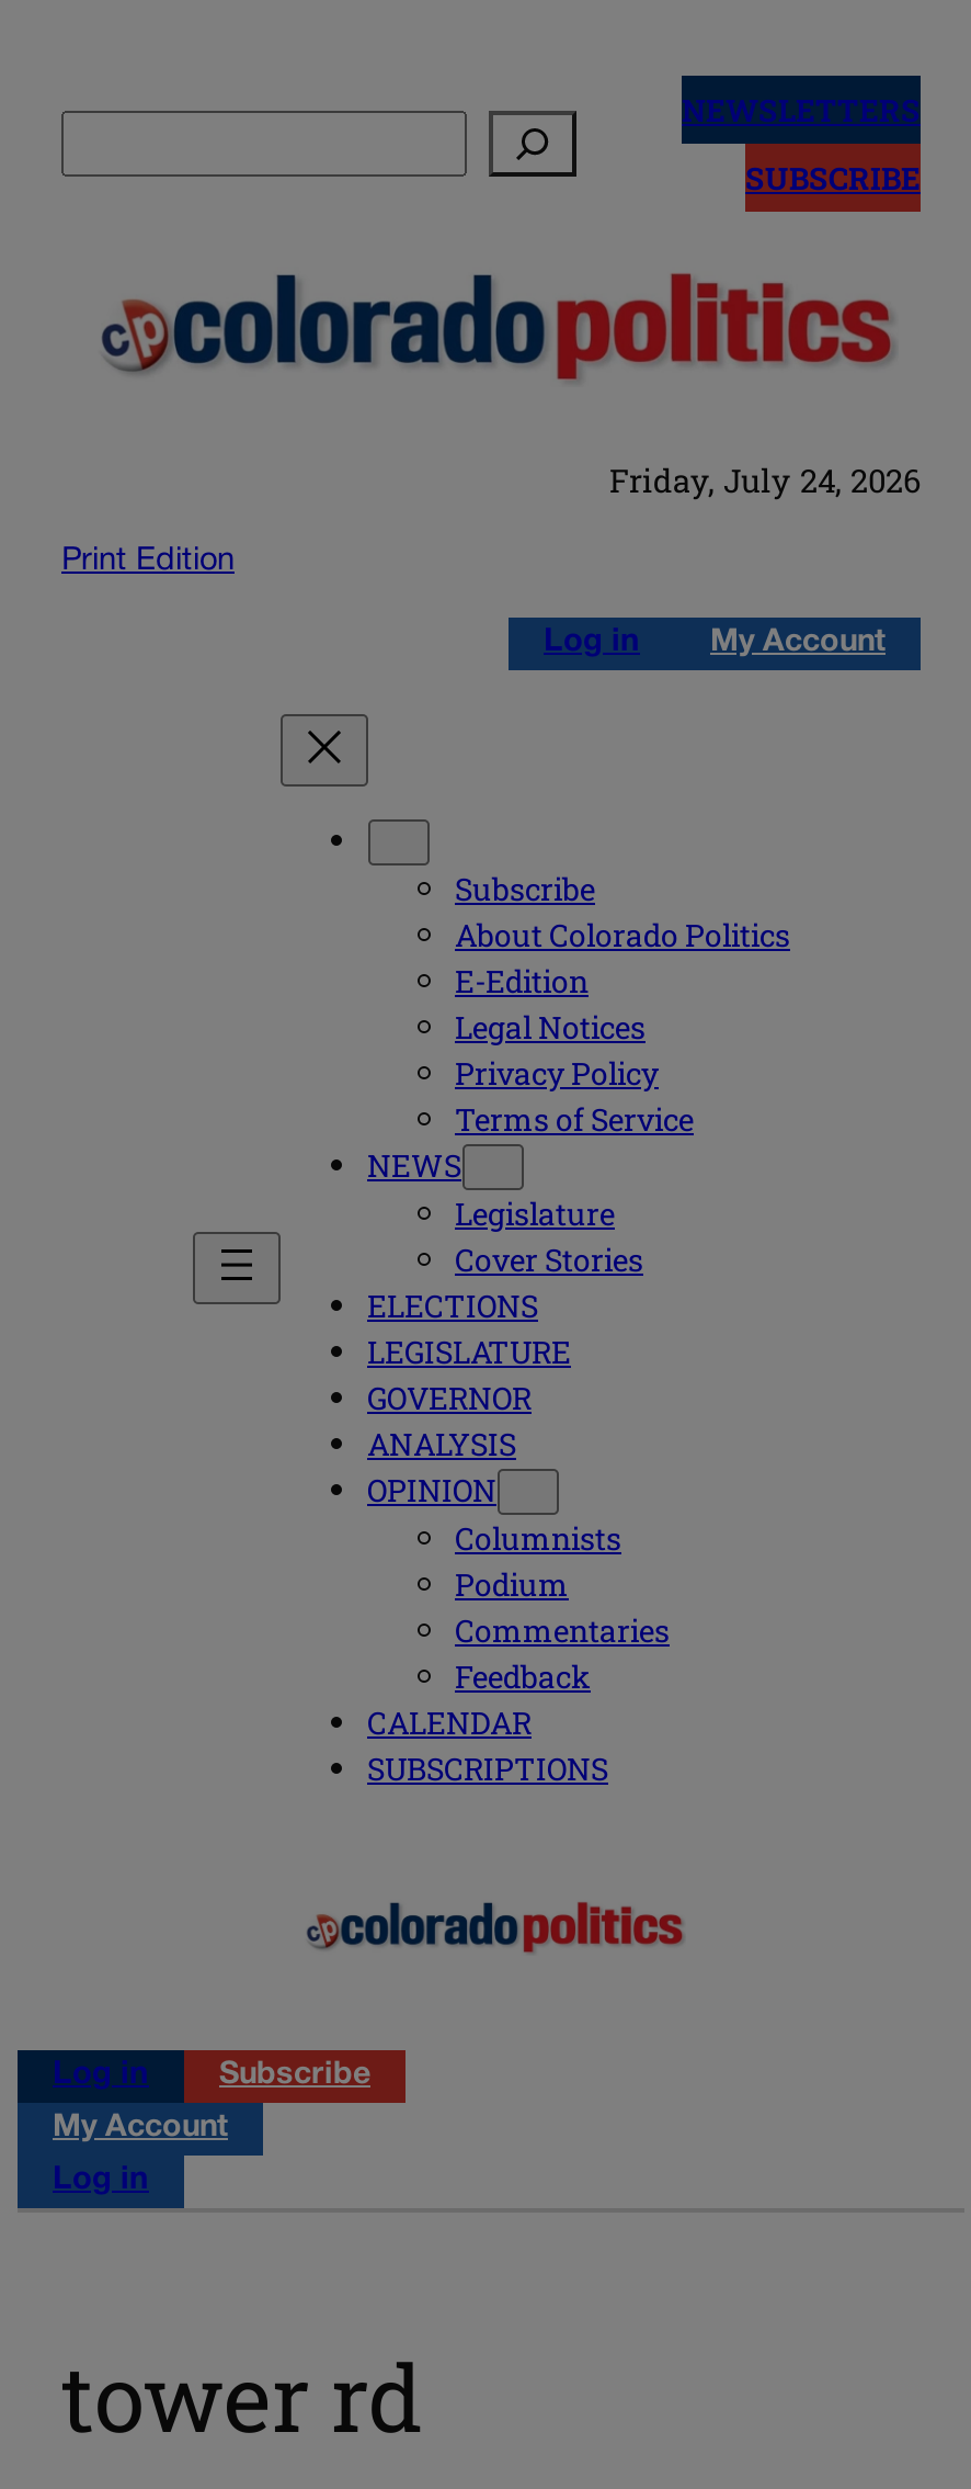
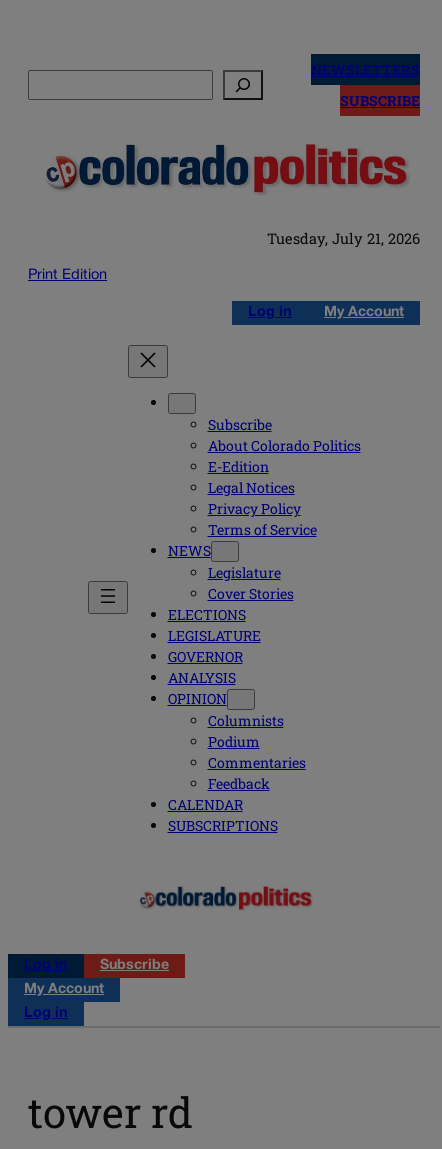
- Friday, July 24, 2026
+ Tuesday, July 21, 2026
